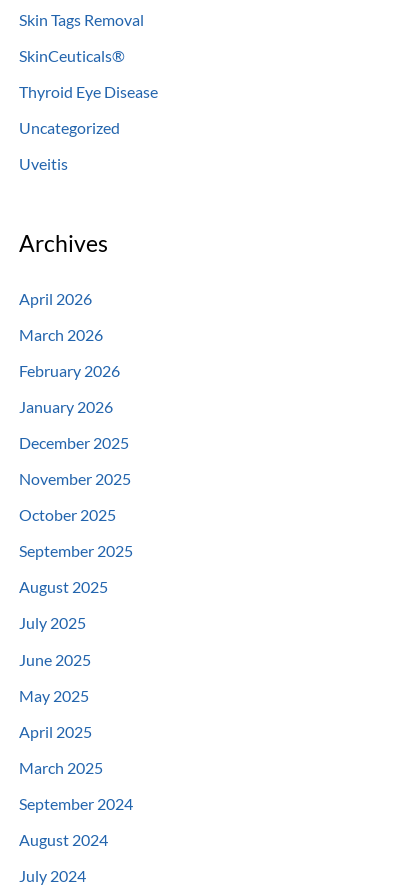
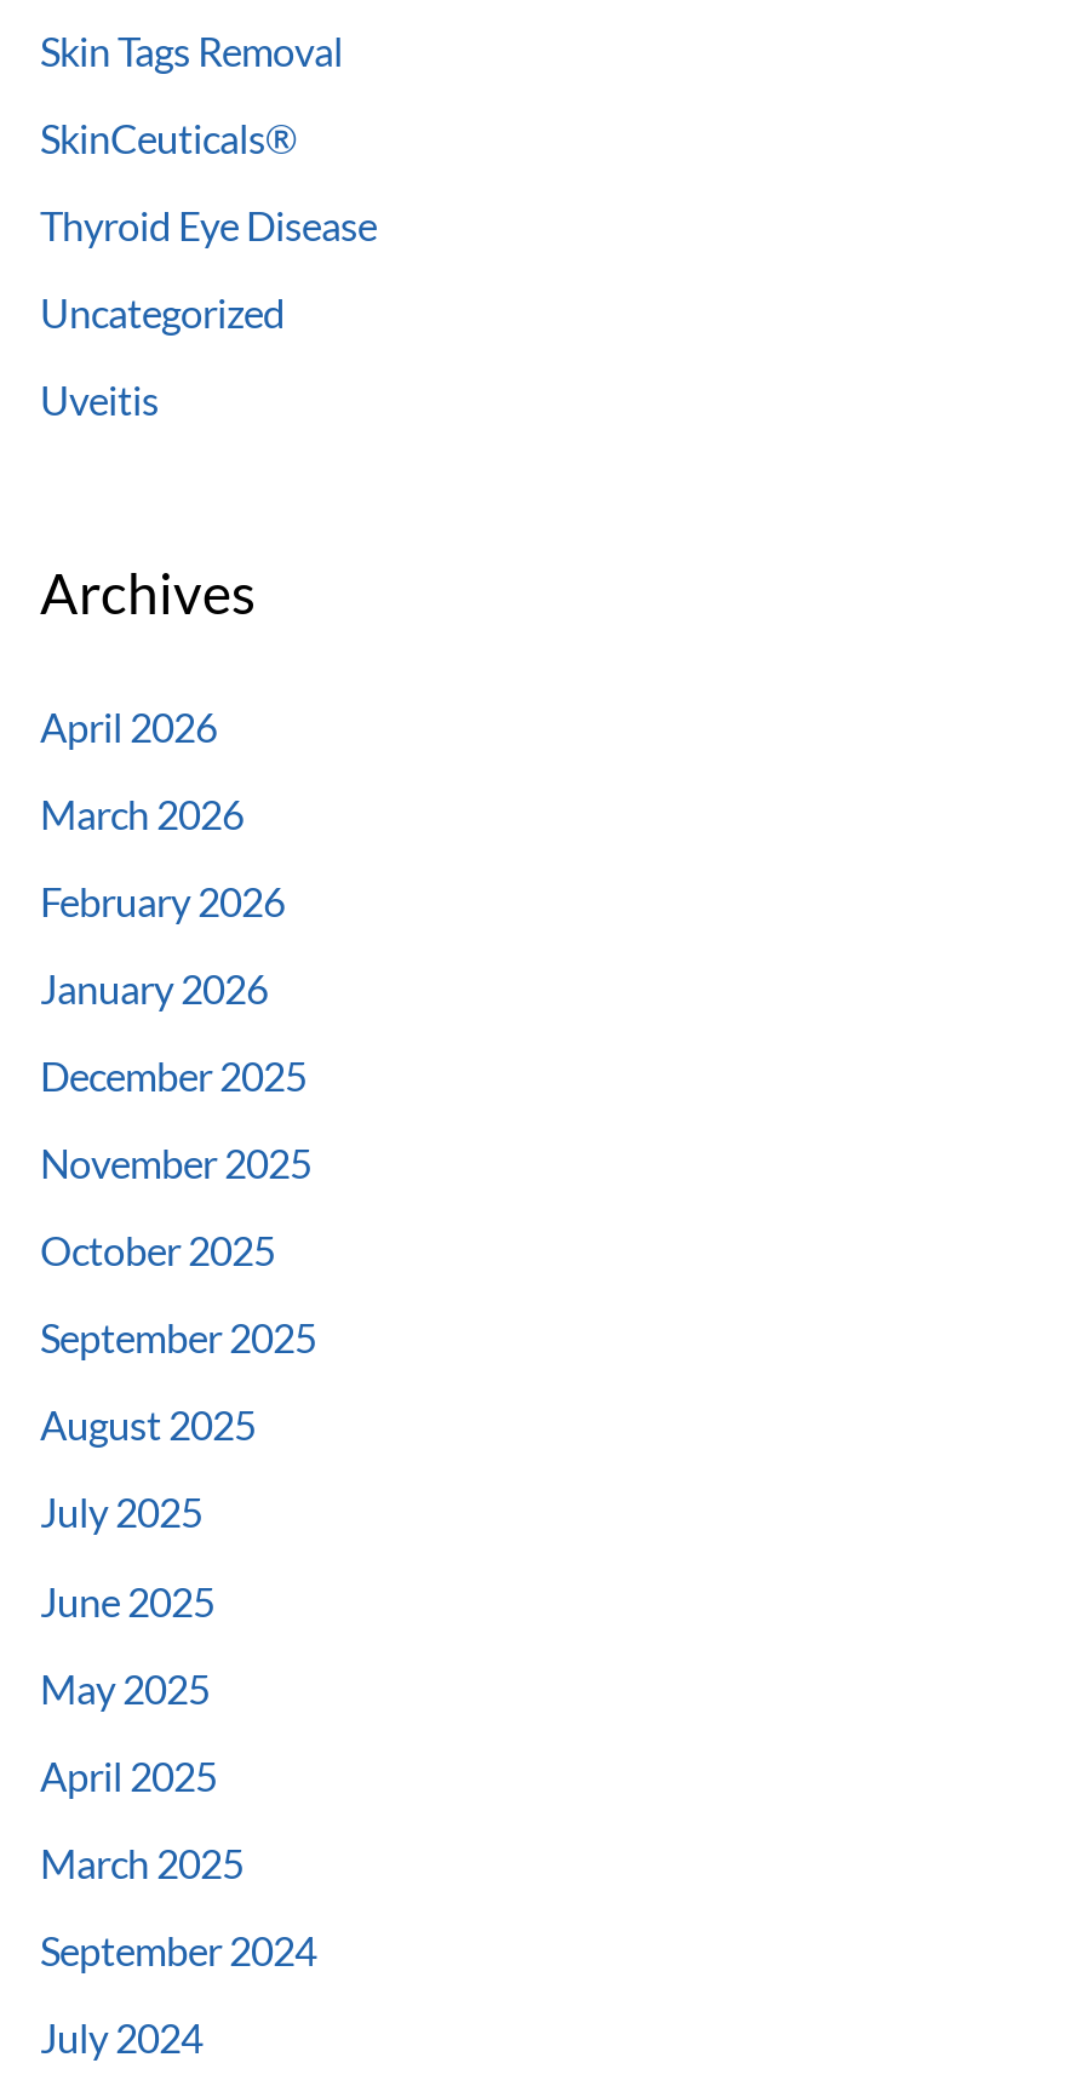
- August 2024
